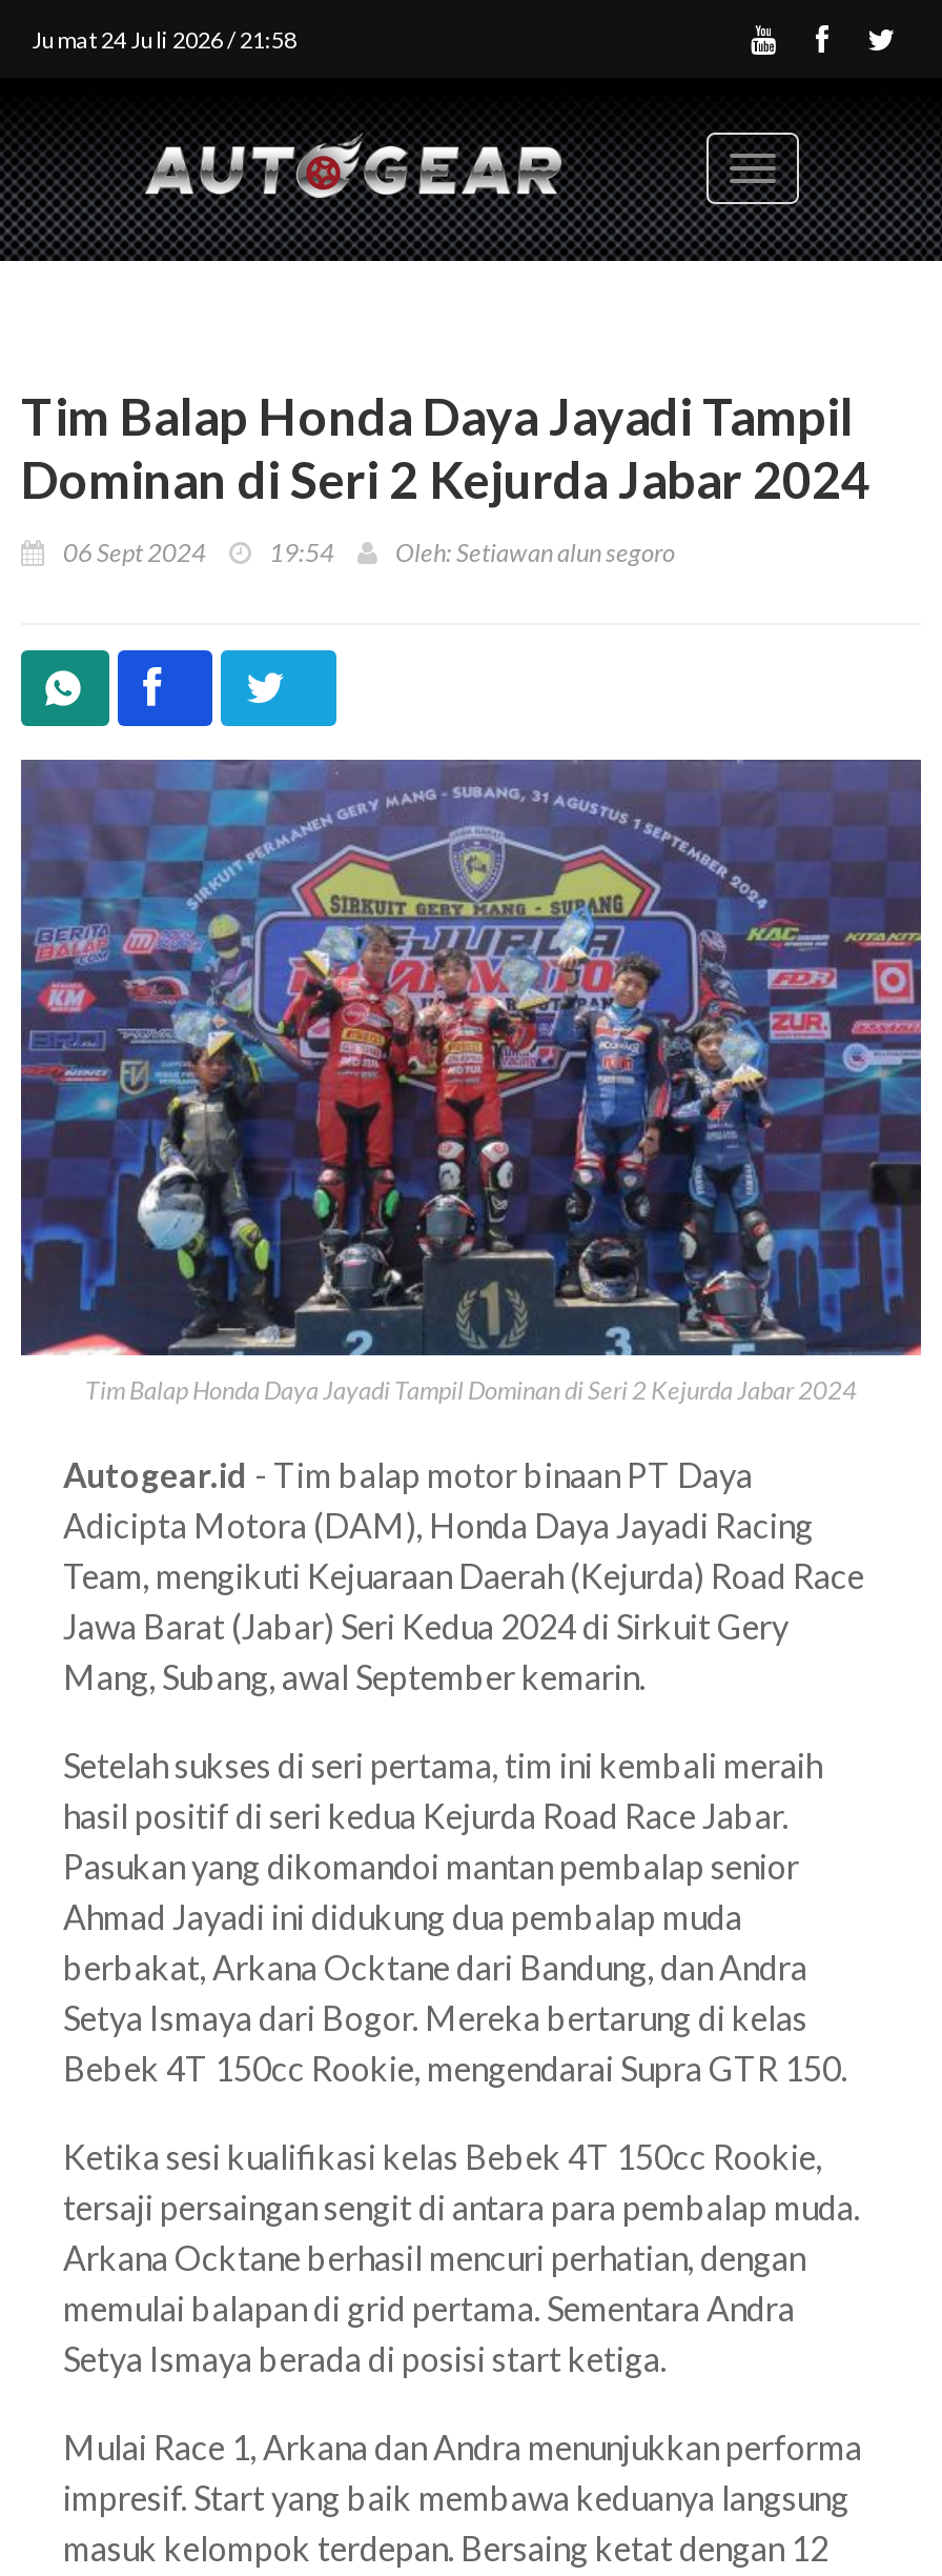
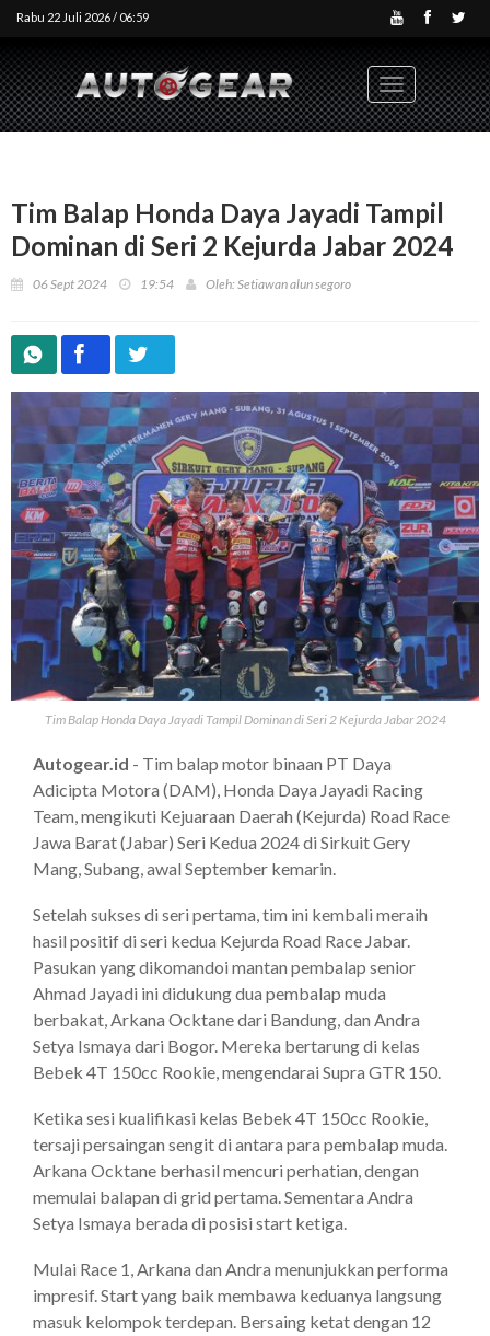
- Jumat 24 Juli 2026 / 21:58
+ Rabu 22 Juli 2026 / 06:59
